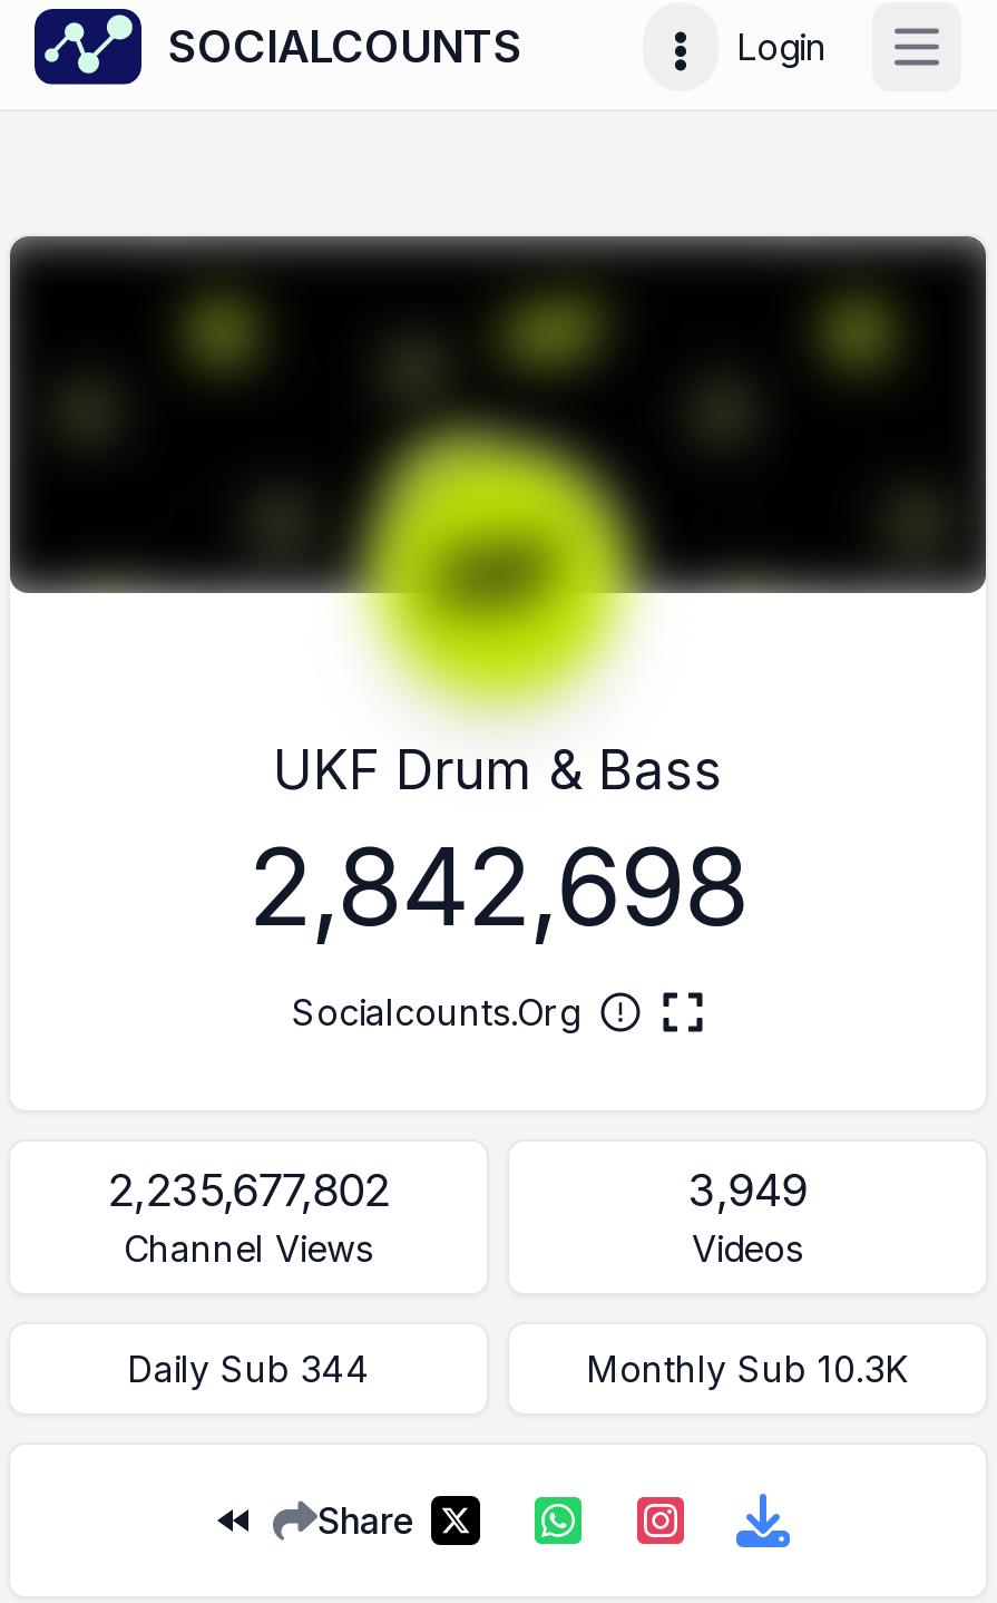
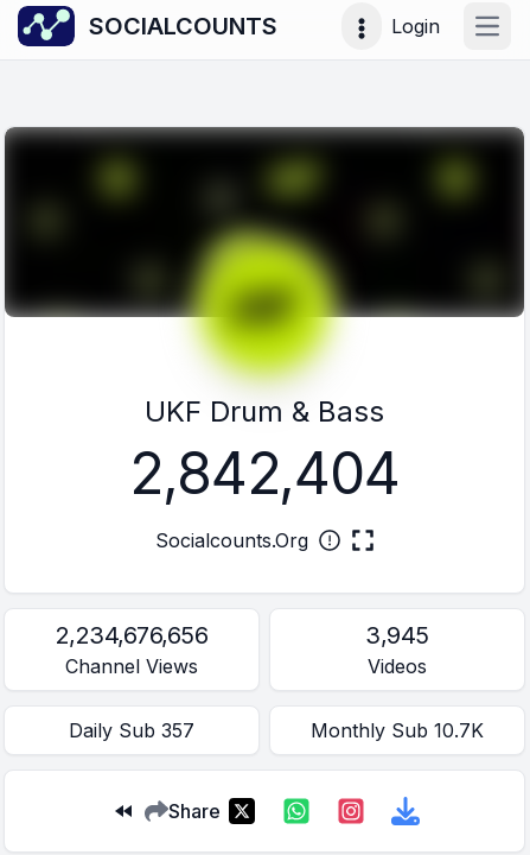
- 2,842,698
+ 2,842,404

- 2,235,677,802
+ 2,234,676,656

- 3,949
+ 3,945

- Daily Sub 344
+ Daily Sub 357

- Monthly Sub 10.3K
+ Monthly Sub 10.7K
